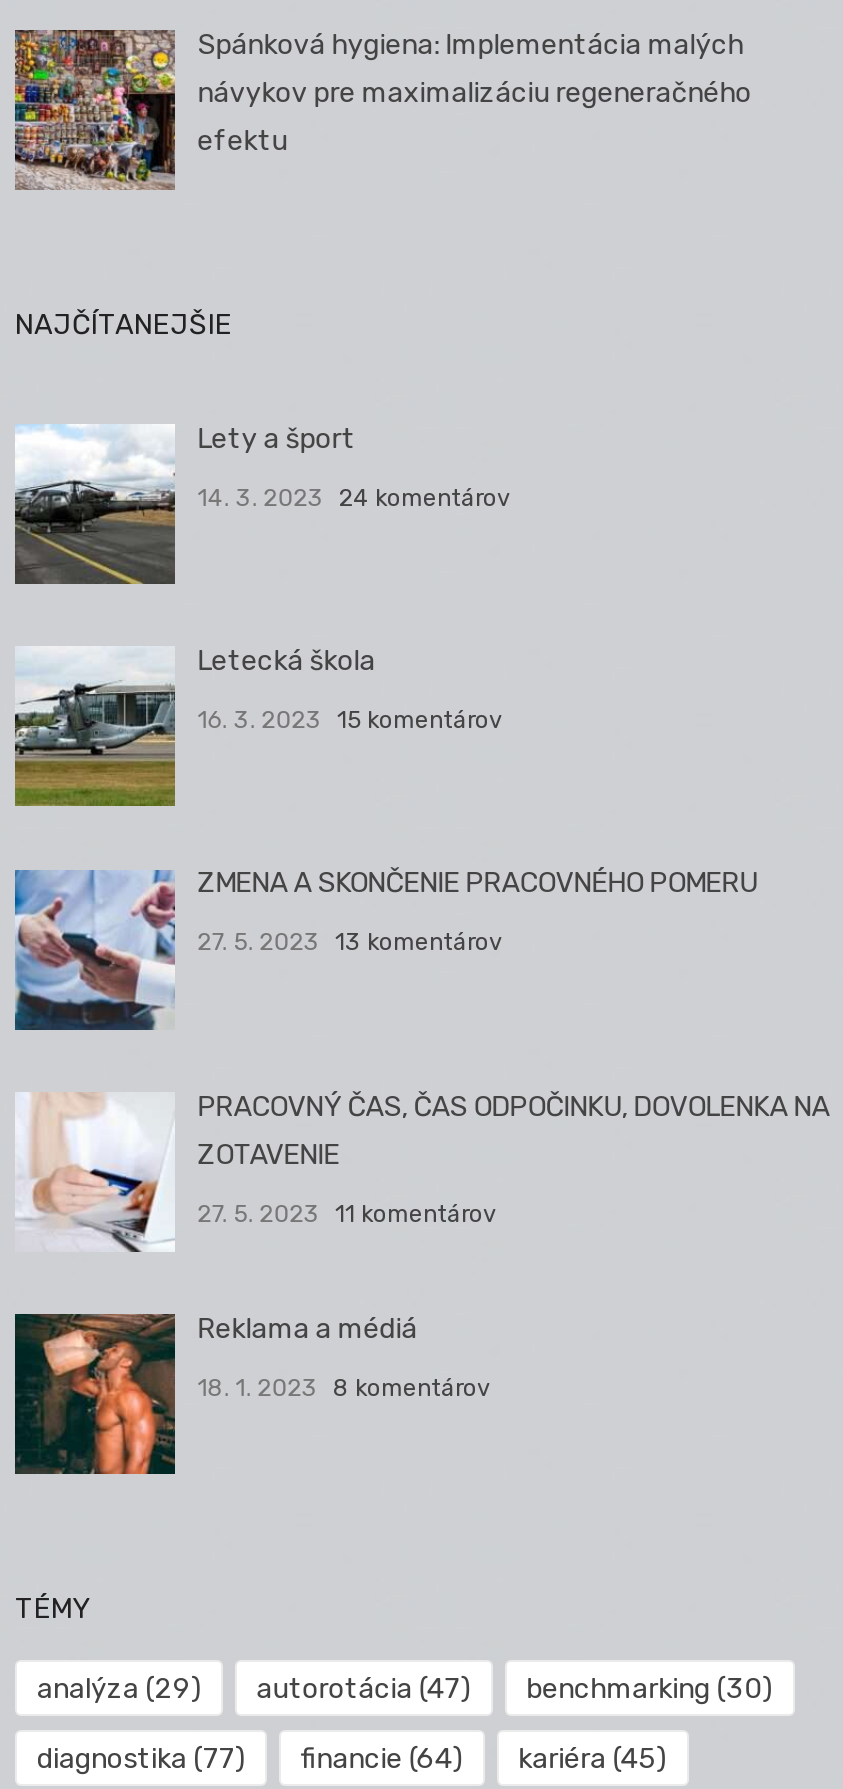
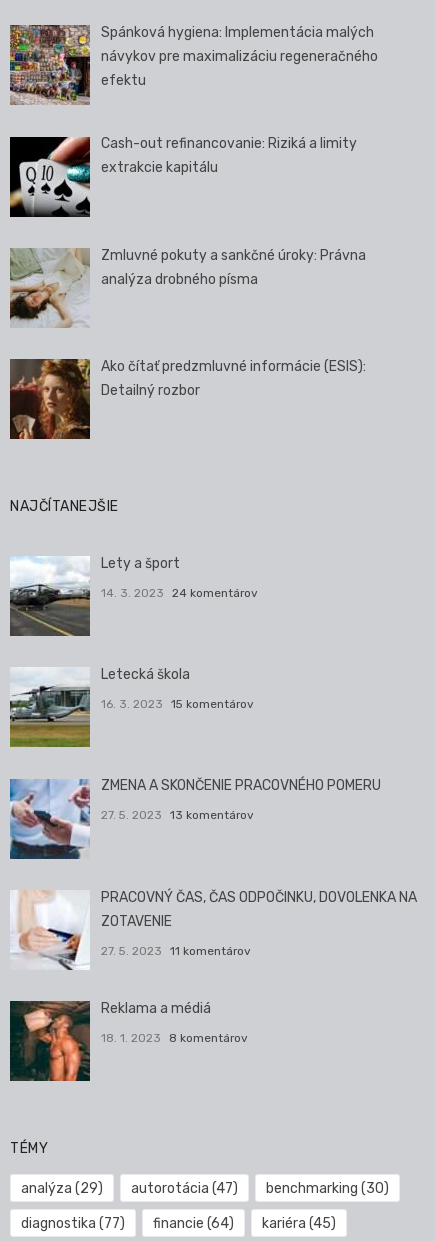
+ [image]
+ Cash-out refinancovanie: Riziká a limity
+ extrakcie kapitálu

+ [image]
+ Zmluvné pokuty a sankčné úroky: Právna
+ analýza drobného písma

+ [image]
+ Ako čítať predzmluvné informácie (ESIS):
+ Detailný rozbor
